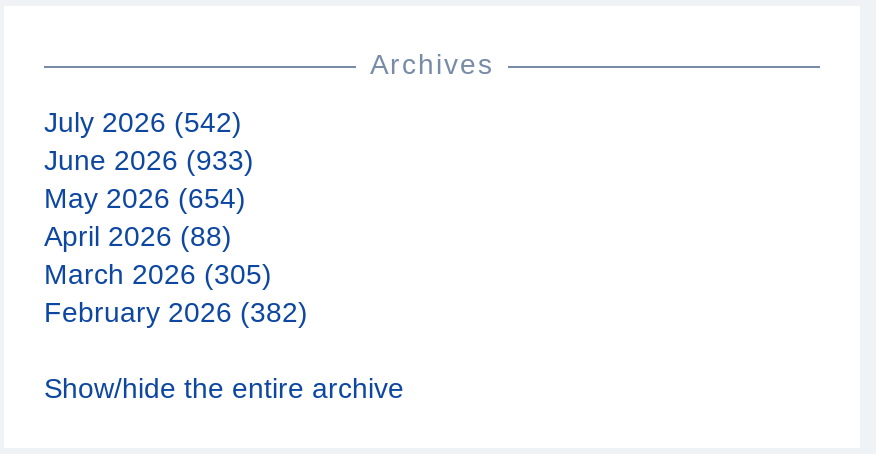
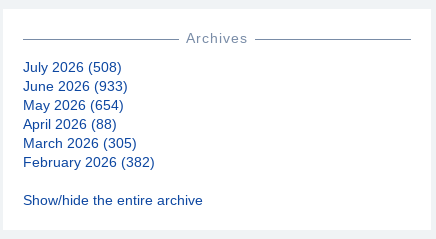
- July 2026 (542)
+ July 2026 (508)
